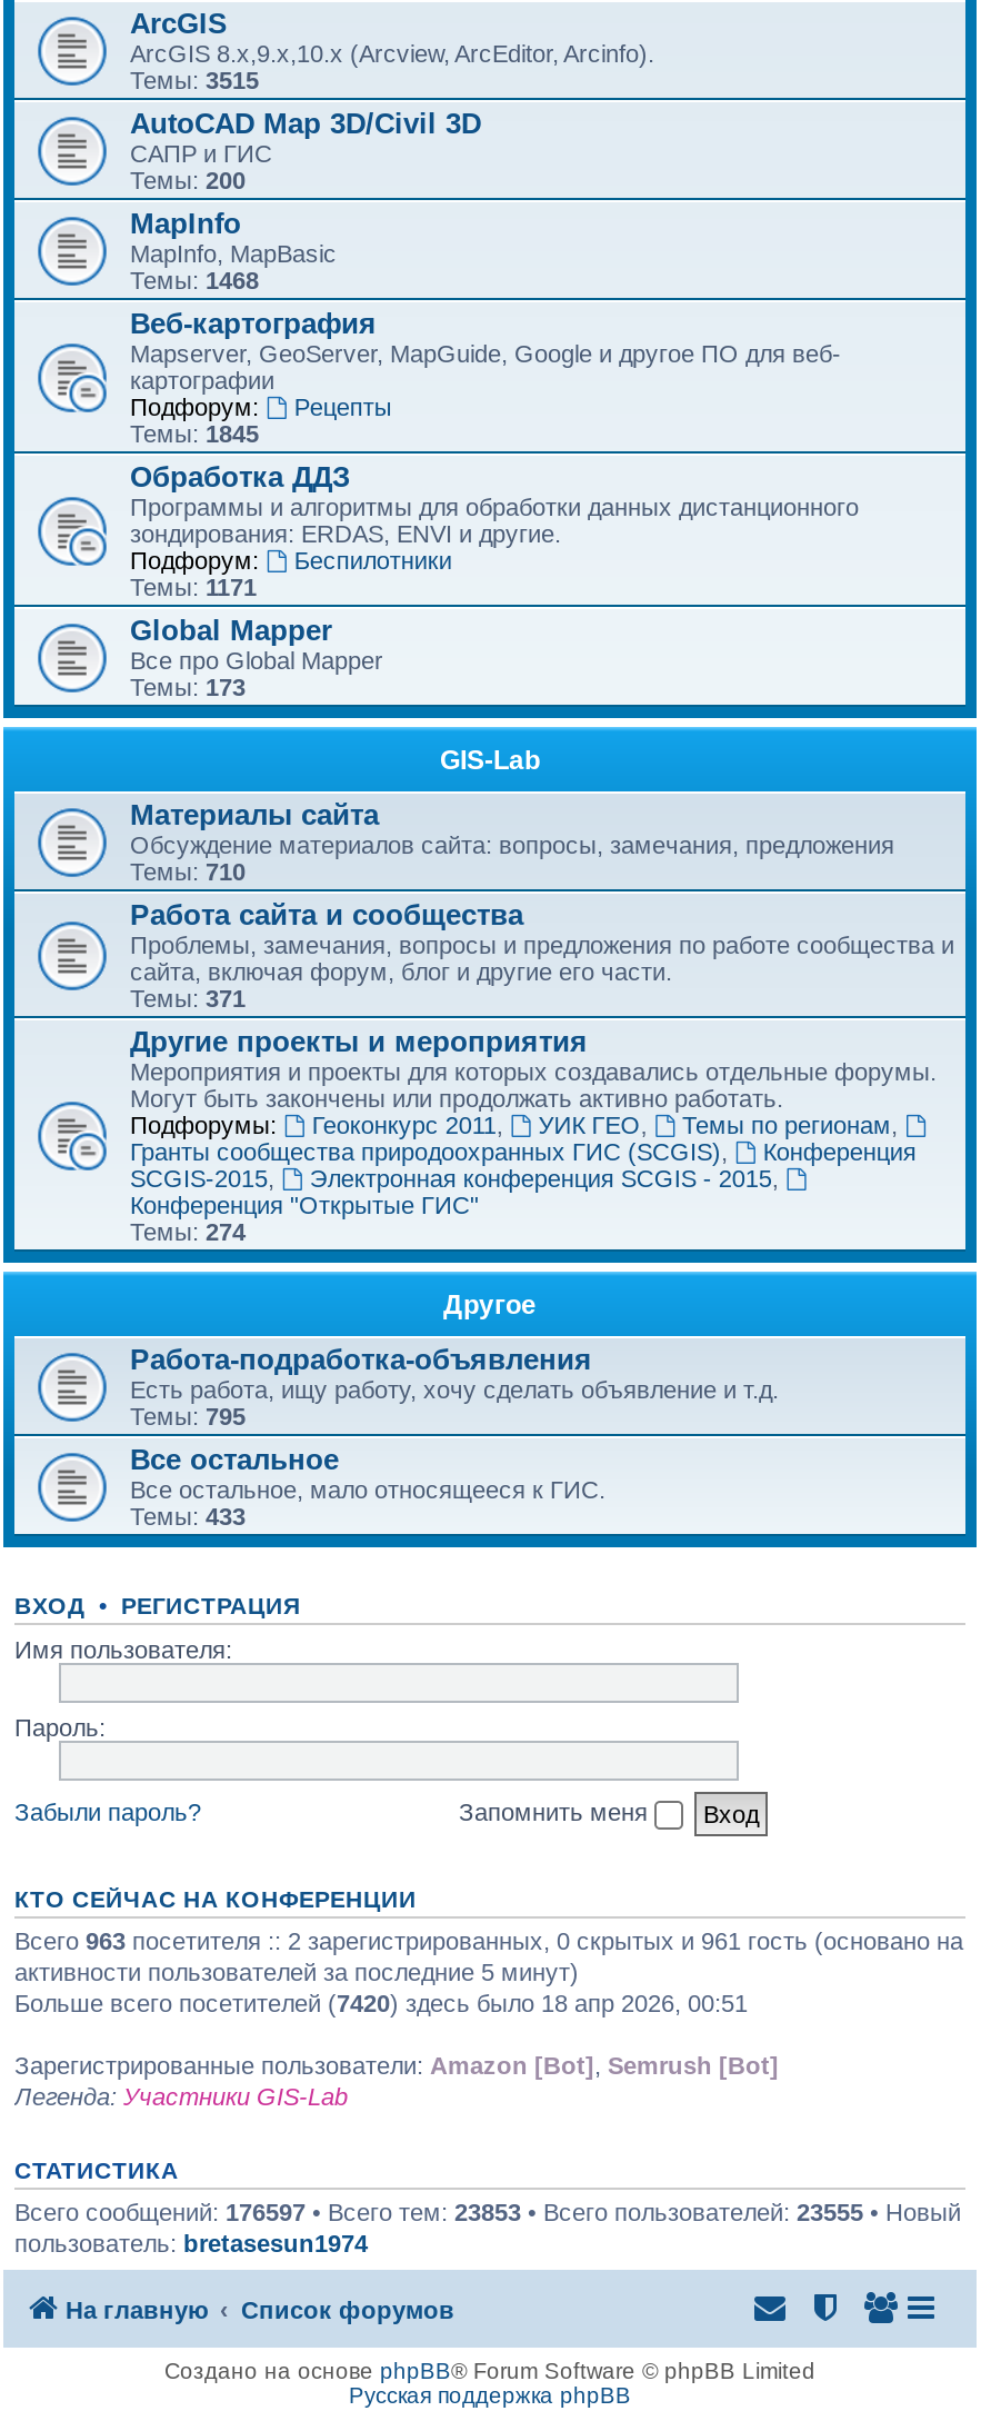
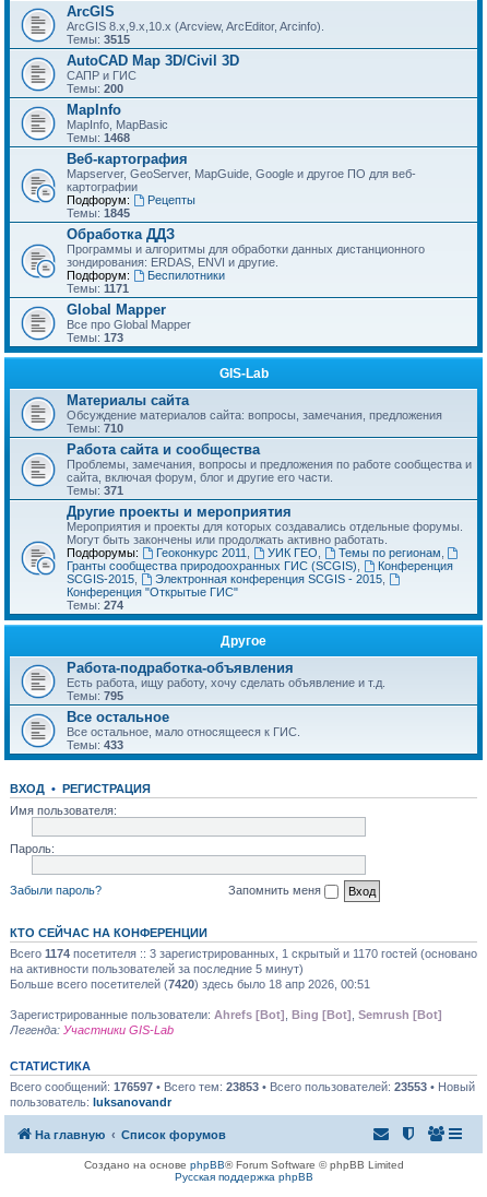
- Всего 963 посетителя :: 2 зарегистрированных, 0 скрытых и 961 гость (основано на
- активности пользователей за последние 5 минут)
+ Всего 1174 посетителя :: 3 зарегистрированных, 1 скрытый и 1170 гостей (основано
+ на активности пользователей за последние 5 минут)

- Зарегистрированные пользователи: Amazon [Bot], Semrush [Bot]
+ Зарегистрированные пользователи: Ahrefs [Bot], Bing [Bot], Semrush [Bot]

- Всего сообщений: 176597 • Всего тем: 23853 • Всего пользователей: 23555 • Новый
+ Всего сообщений: 176597 • Всего тем: 23853 • Всего пользователей: 23553 • Новый

- пользователь: bretasesun1974
+ пользователь: luksanovandr
